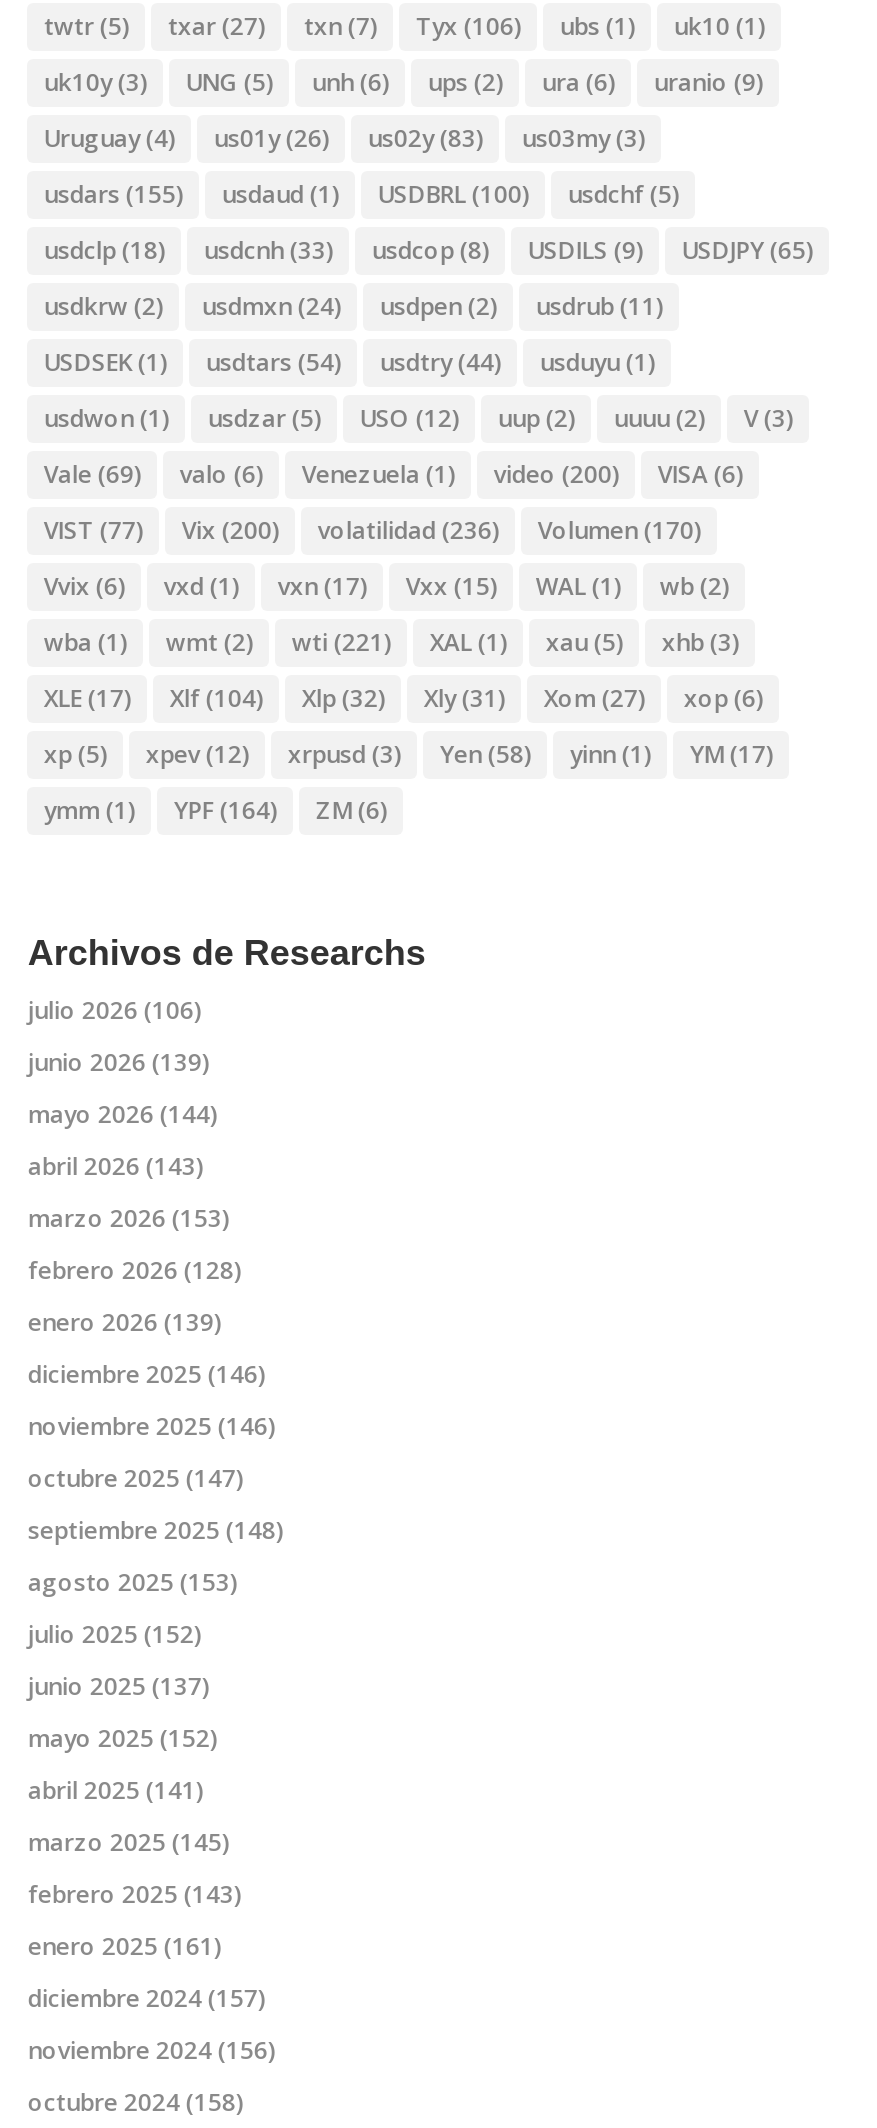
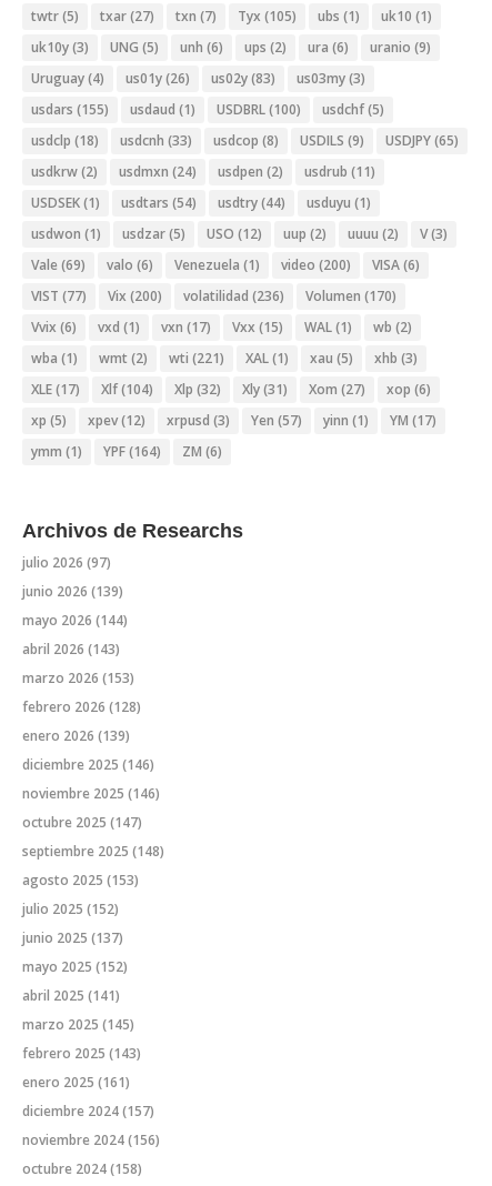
- twtr (5) txar (27) txn (7) Tyx (106) ubs (1) uk10 (1)
+ twtr (5) txar (27) txn (7) Tyx (105) ubs (1) uk10 (1)

- xp (5) xpev (12) xrpusd (3) Yen (58) yinn (1) YM (17)
+ xp (5) xpev (12) xrpusd (3) Yen (57) yinn (1) YM (17)

- julio 2026 (106)
+ julio 2026 (97)
